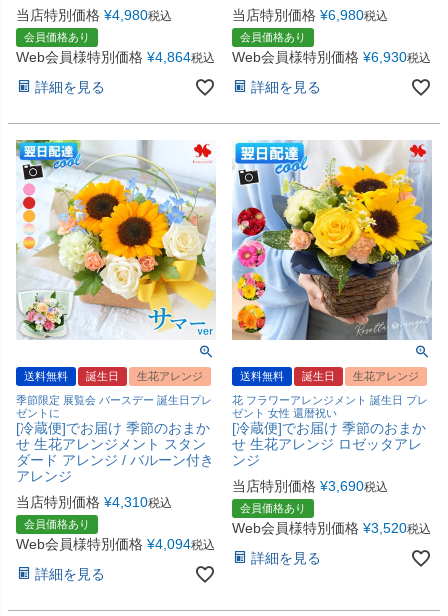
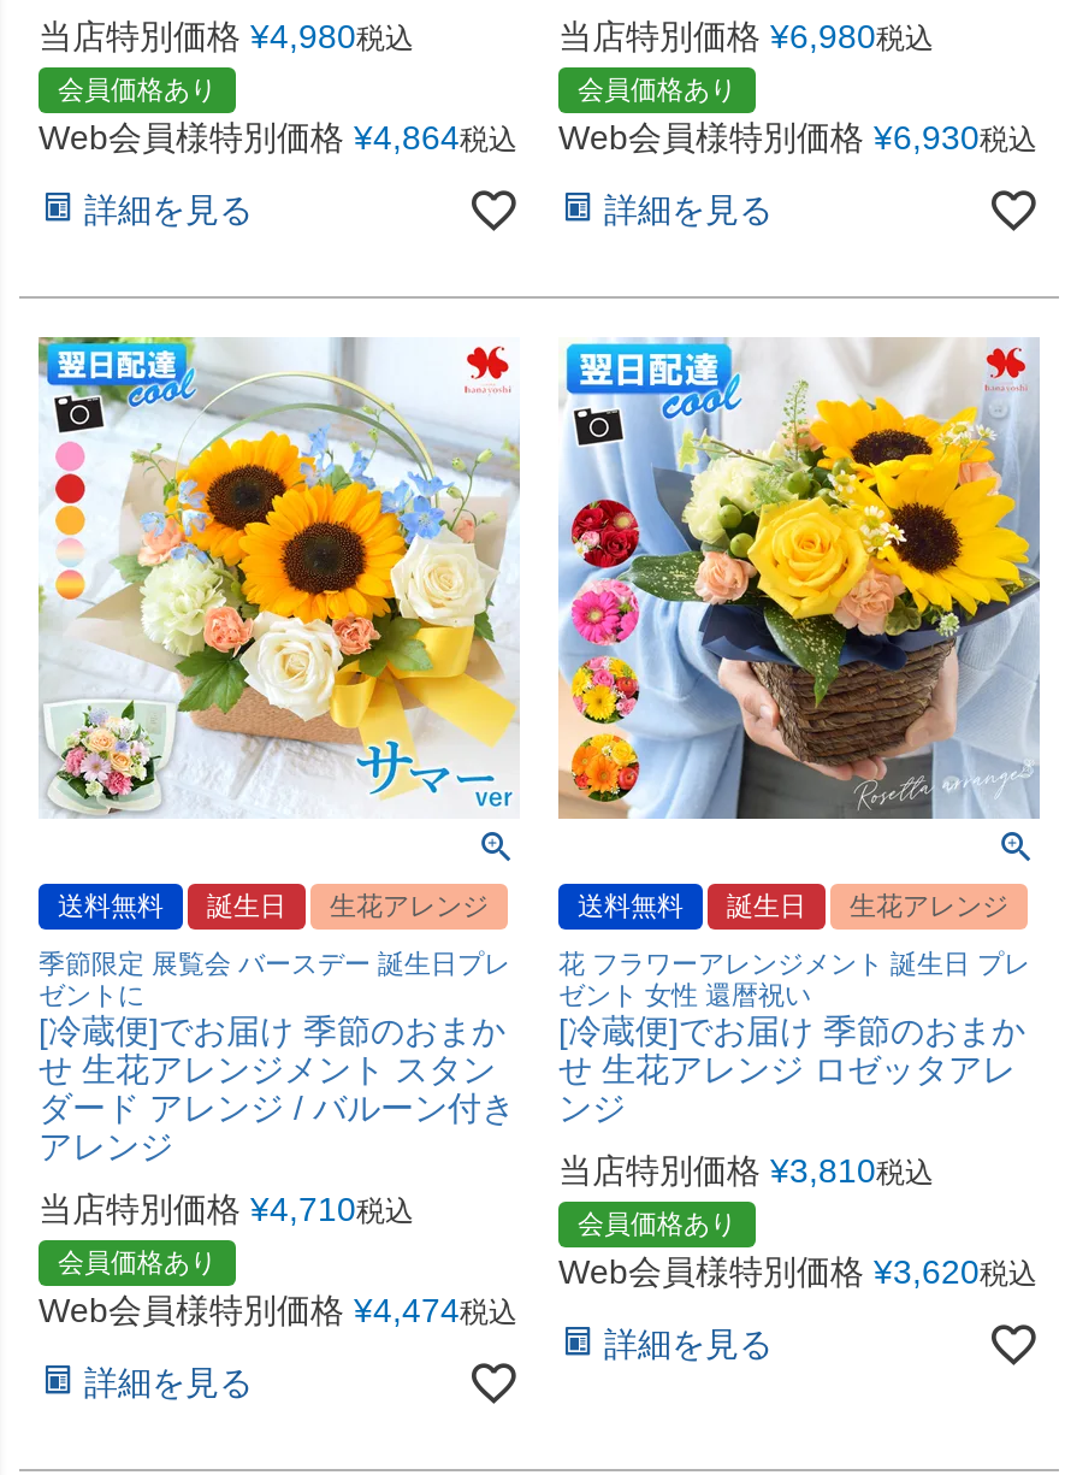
- 当店特別価格 ¥3,690税込
+ 当店特別価格 ¥3,810税込

- 当店特別価格 ¥4,310税込
+ 当店特別価格 ¥4,710税込

- Web会員様特別価格 ¥3,520税込
+ Web会員様特別価格 ¥3,620税込

- Web会員様特別価格 ¥4,094税込
+ Web会員様特別価格 ¥4,474税込
